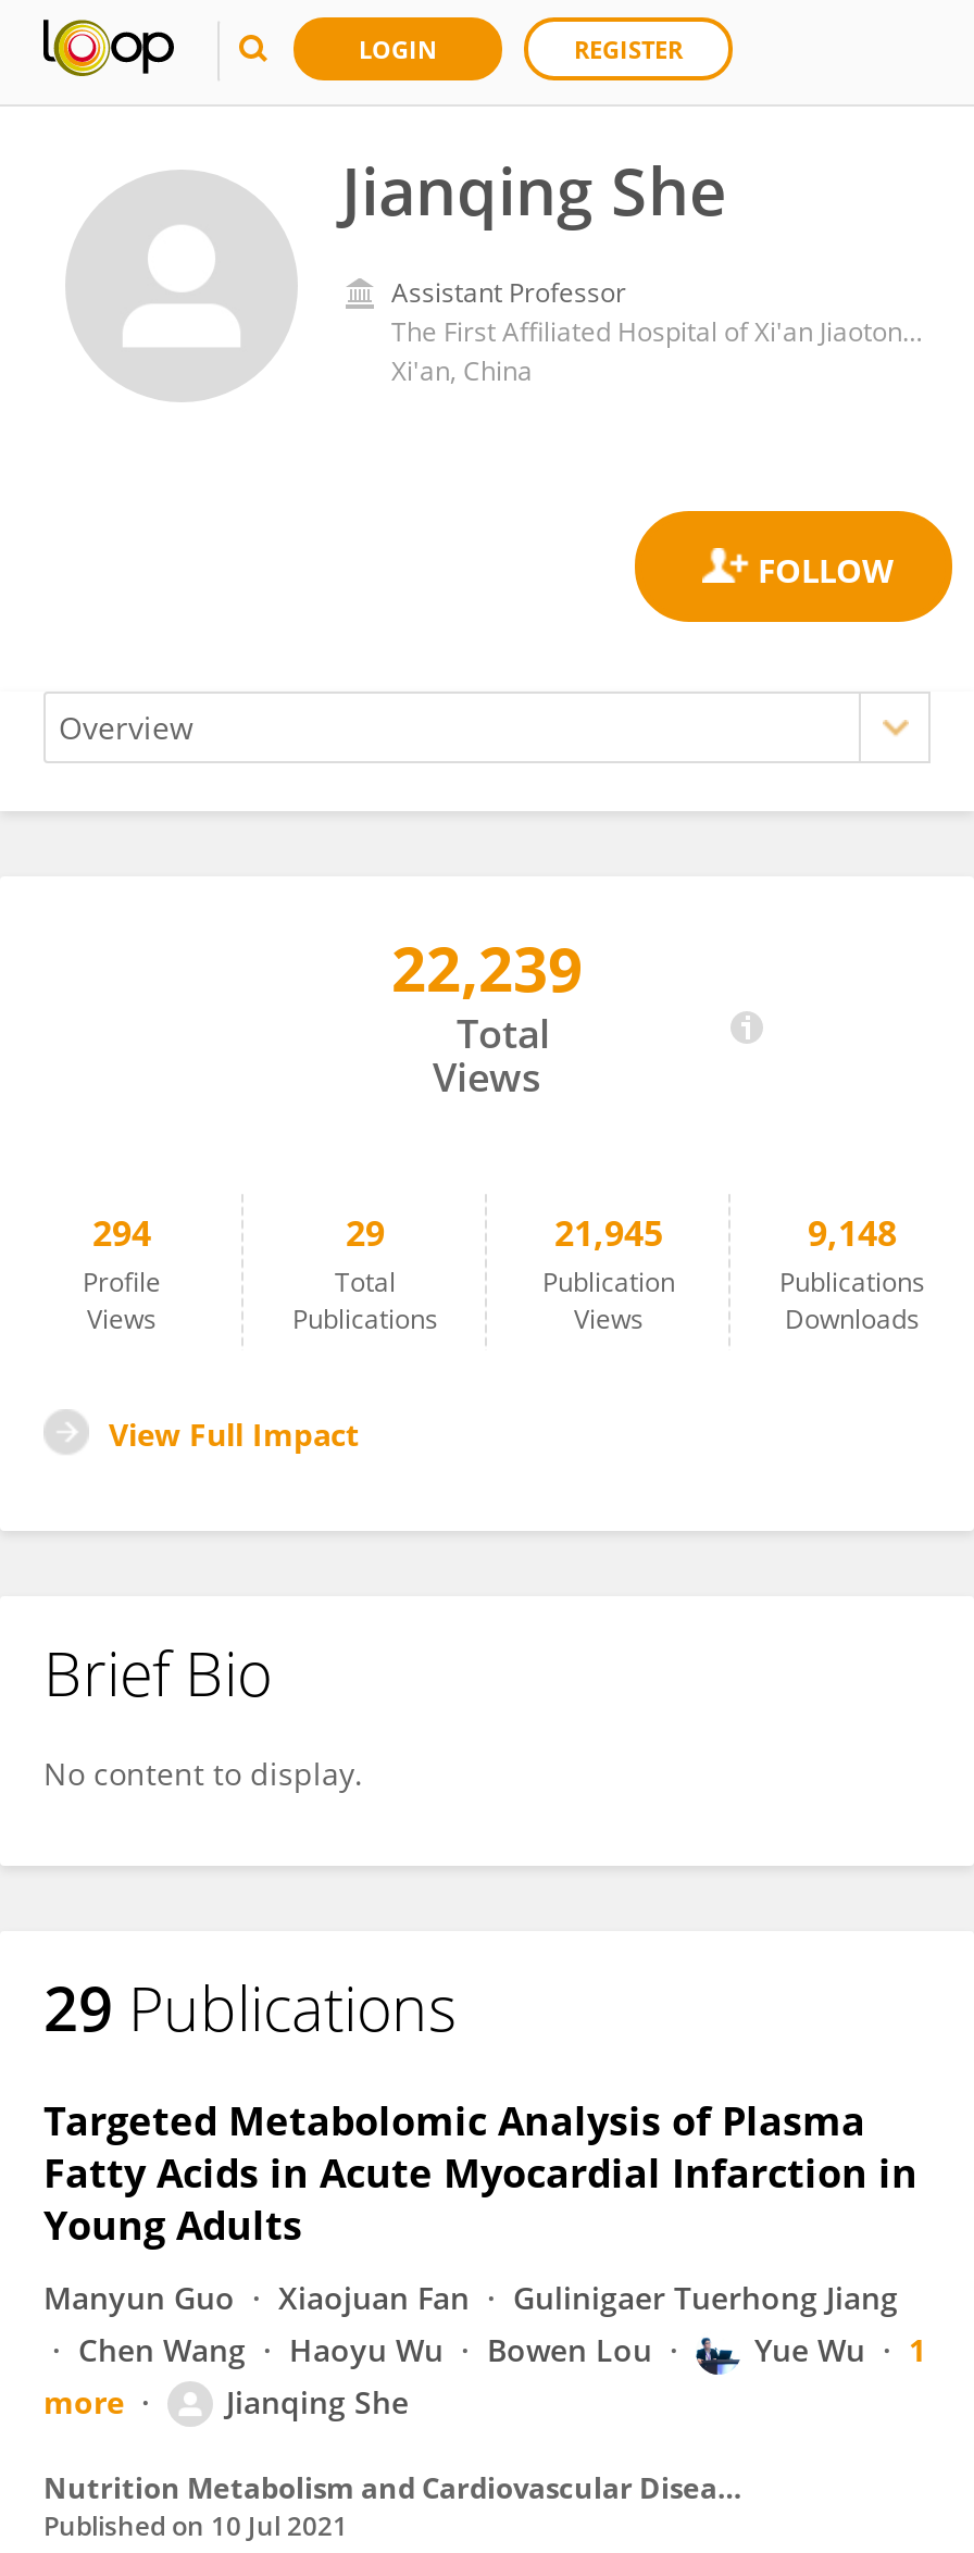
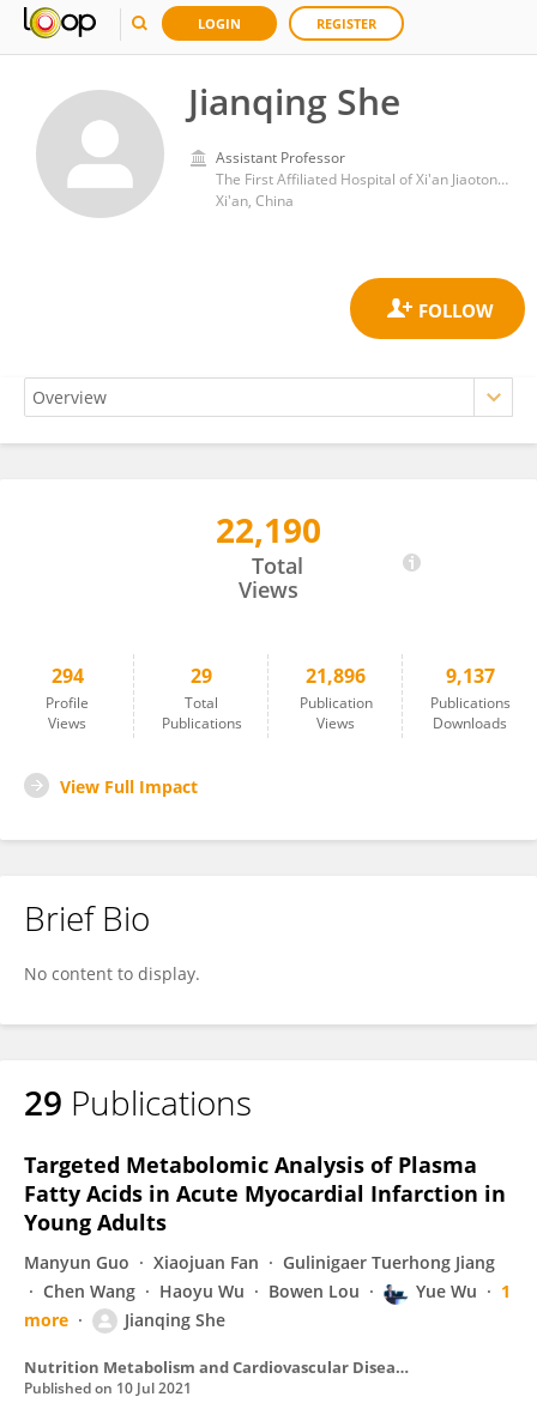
- 22,239
+ 22,190

- 21,945
+ 21,896

- 9,148
+ 9,137
